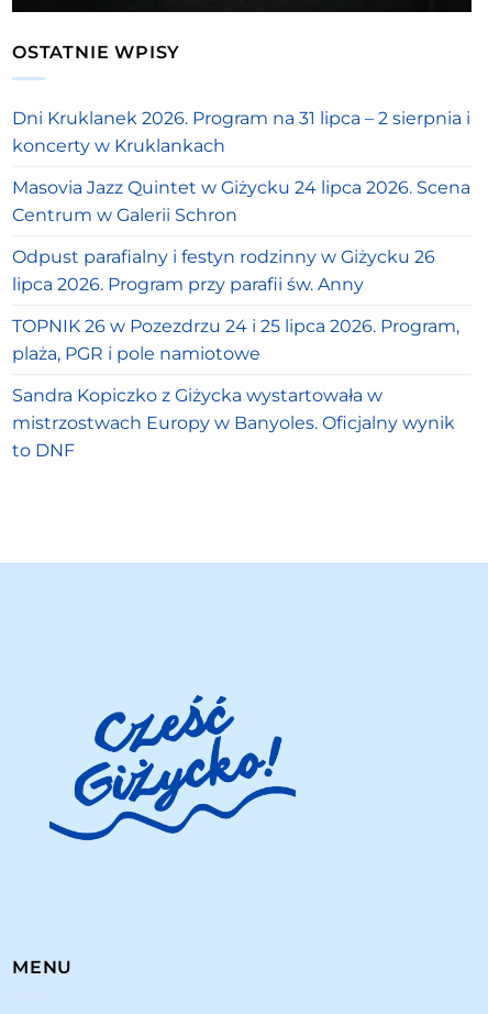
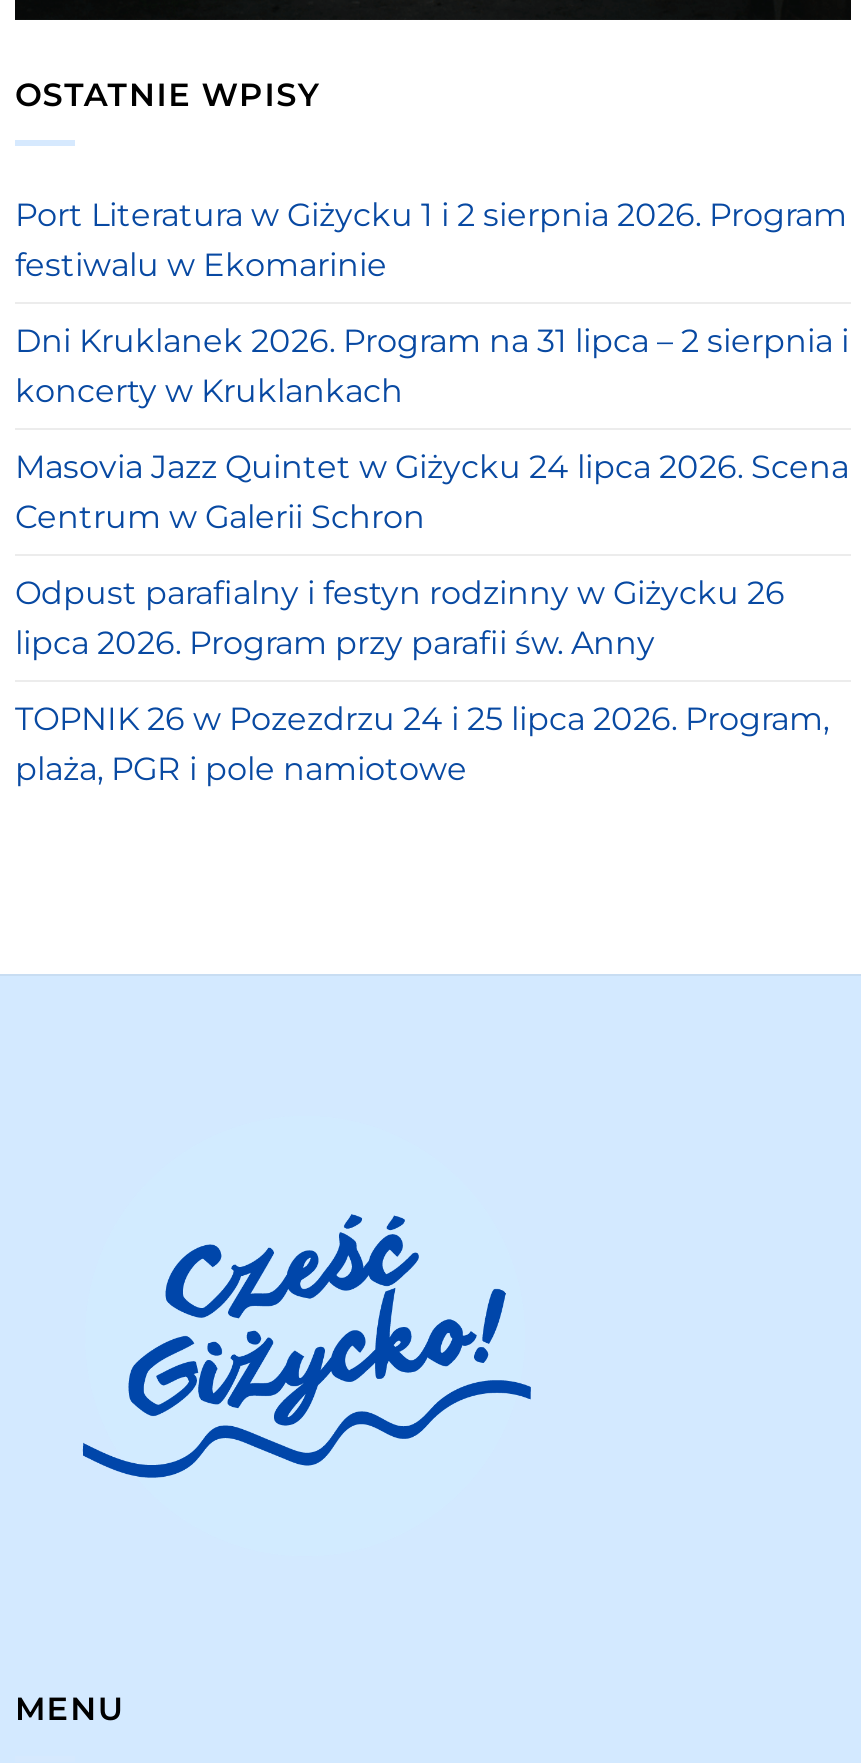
+ Port Literatura w Giżycku 1 i 2 sierpnia 2026. Program
+ festiwalu w Ekomarinie

moved down: Dni Kruklanek 2026. Program na 31 lipca – 2 sierpnia i | koncerty w Kruklankach | Masovia Jazz Quintet w Giżycku 24 lipca 2026. Scena | Centrum w Galerii Schron | Odpust parafialny i festyn rodzinny w Giżycku 26 | lipca 2026. Program przy parafii św. Anny | TOPNIK 26 w Pozezdrzu 24 i 25 lipca 2026. Program, | plaża, PGR i pole namiotowe

- Sandra Kopiczko z Giżycka wystartowała w
- mistrzostwach Europy w Banyoles. Oficjalny wynik
- to DNF
